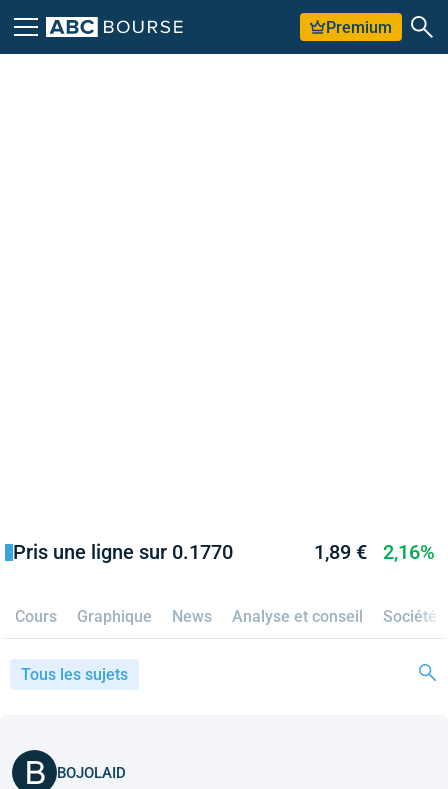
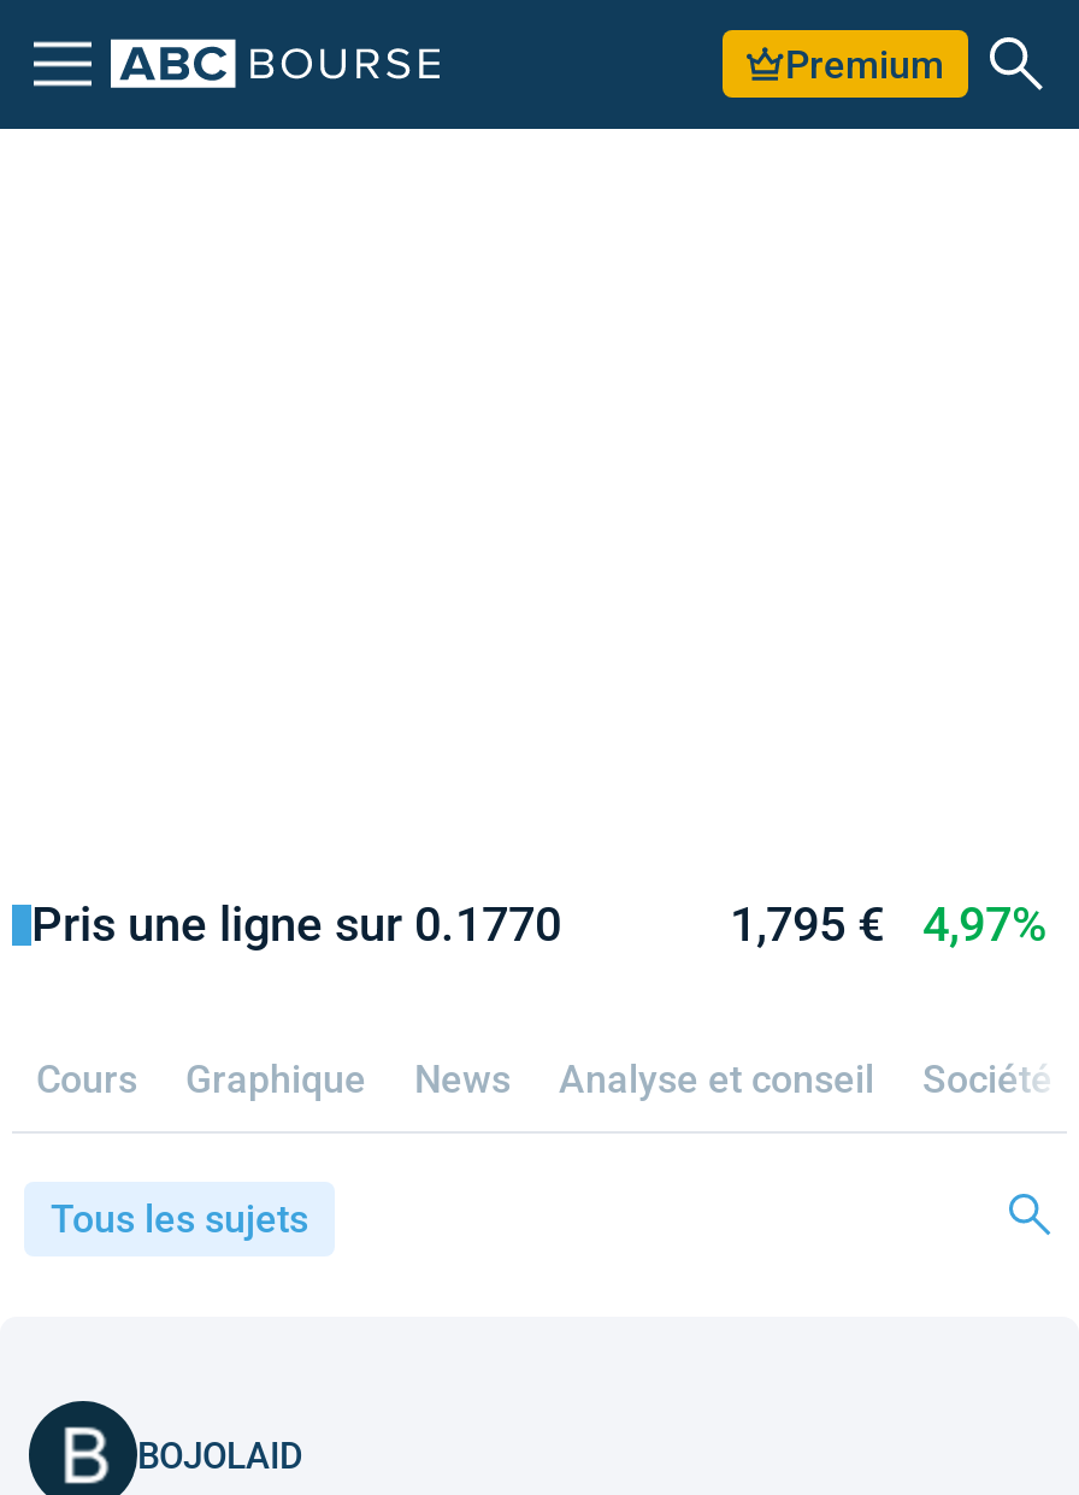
- 1,89 €
+ 1,795 €

- 2,16%
+ 4,97%
